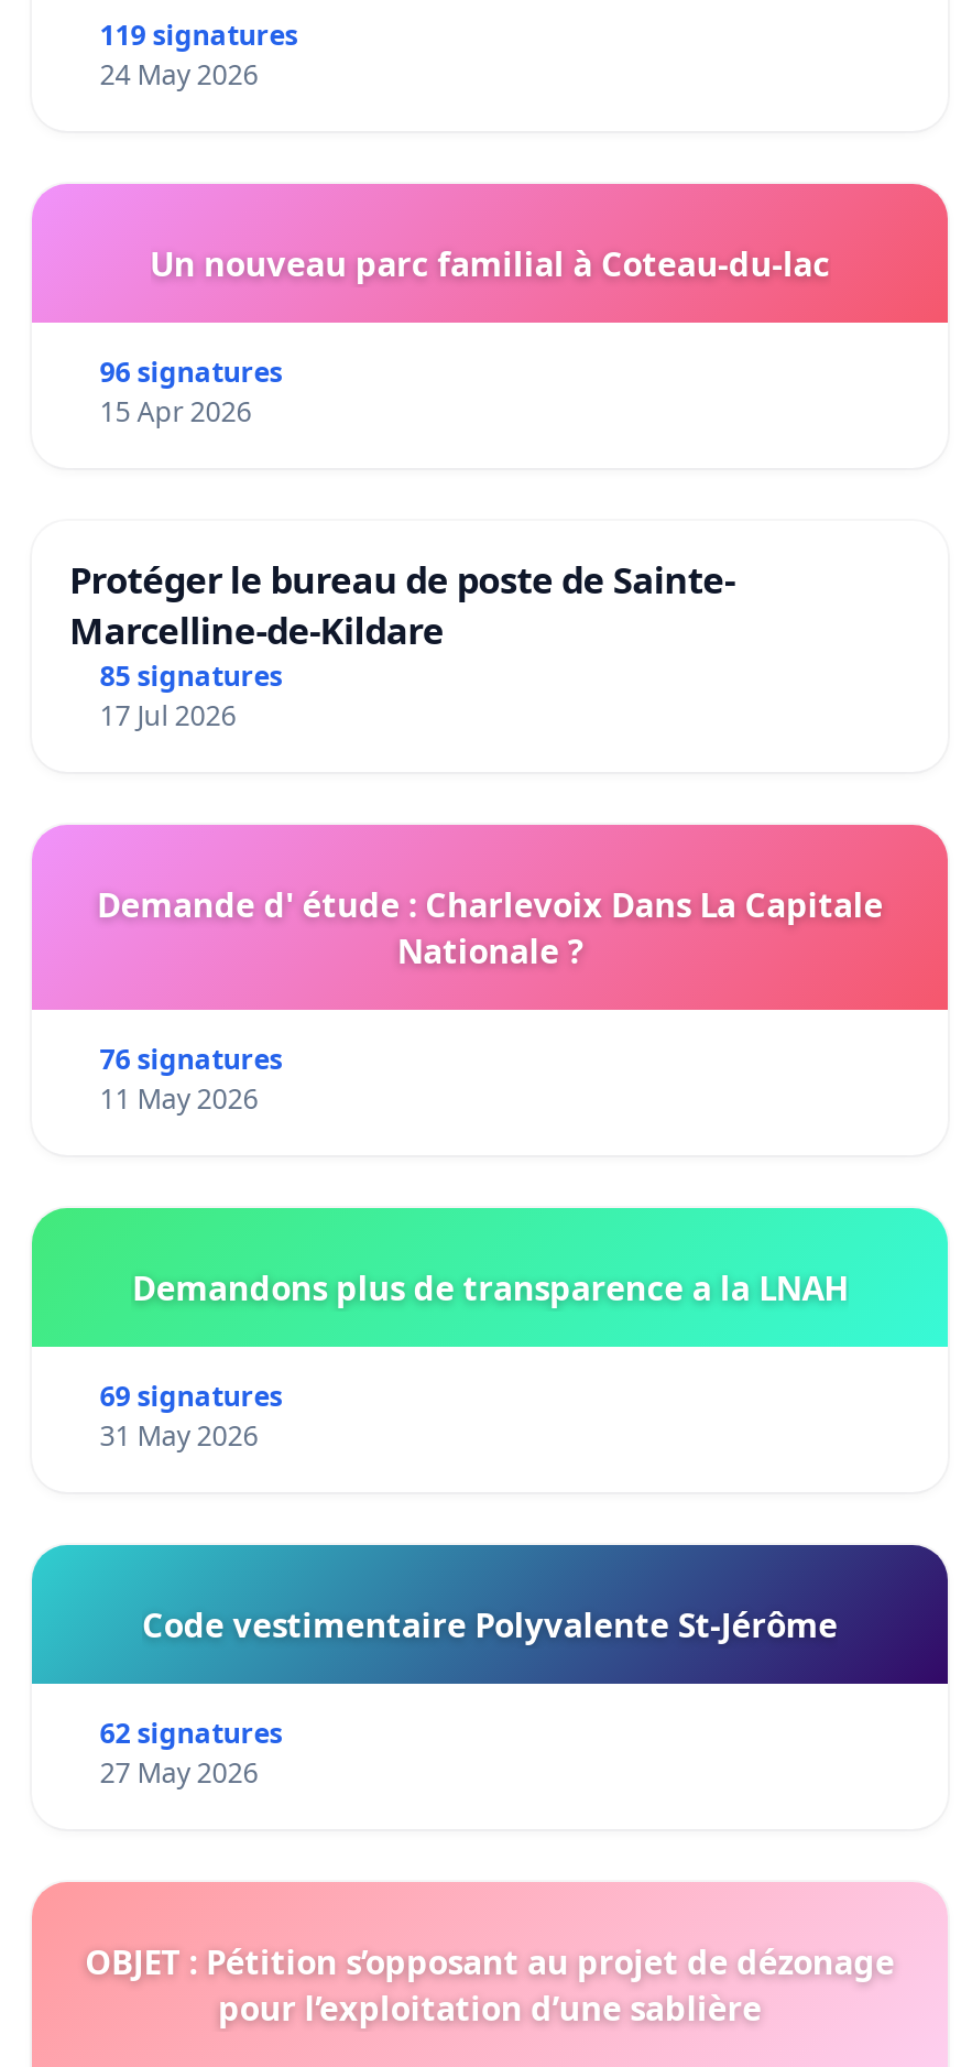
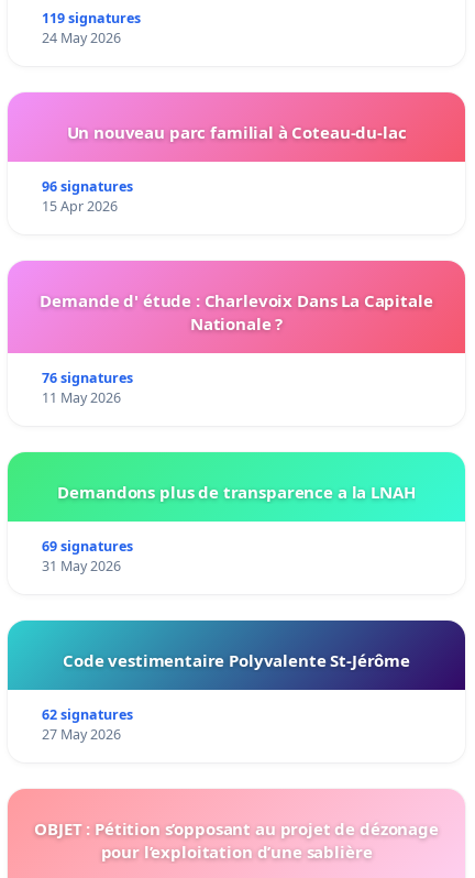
- Protéger le bureau de poste de Sainte-
- Marcelline-de-Kildare
- 85 signatures
- 17 Jul 2026
